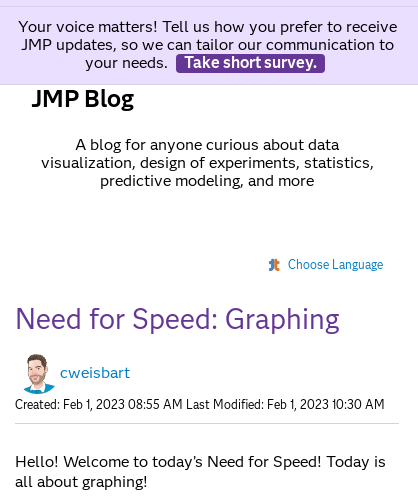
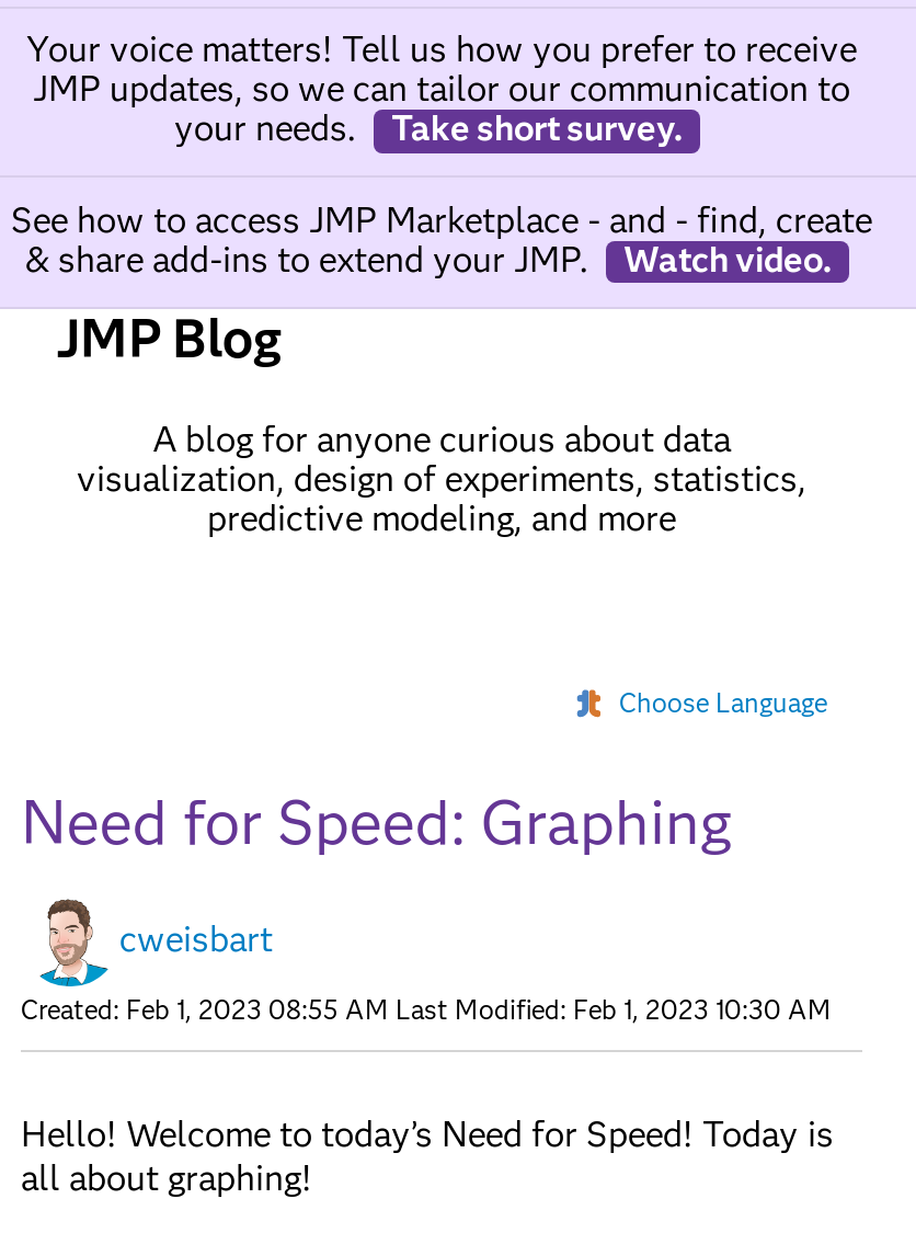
+ See how to access JMP Marketplace - and - find, create
+ & share add-ins to extend your JMP.
+ Watch video.
